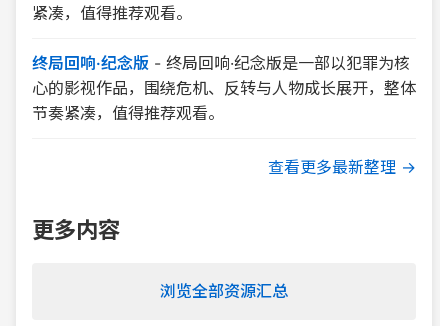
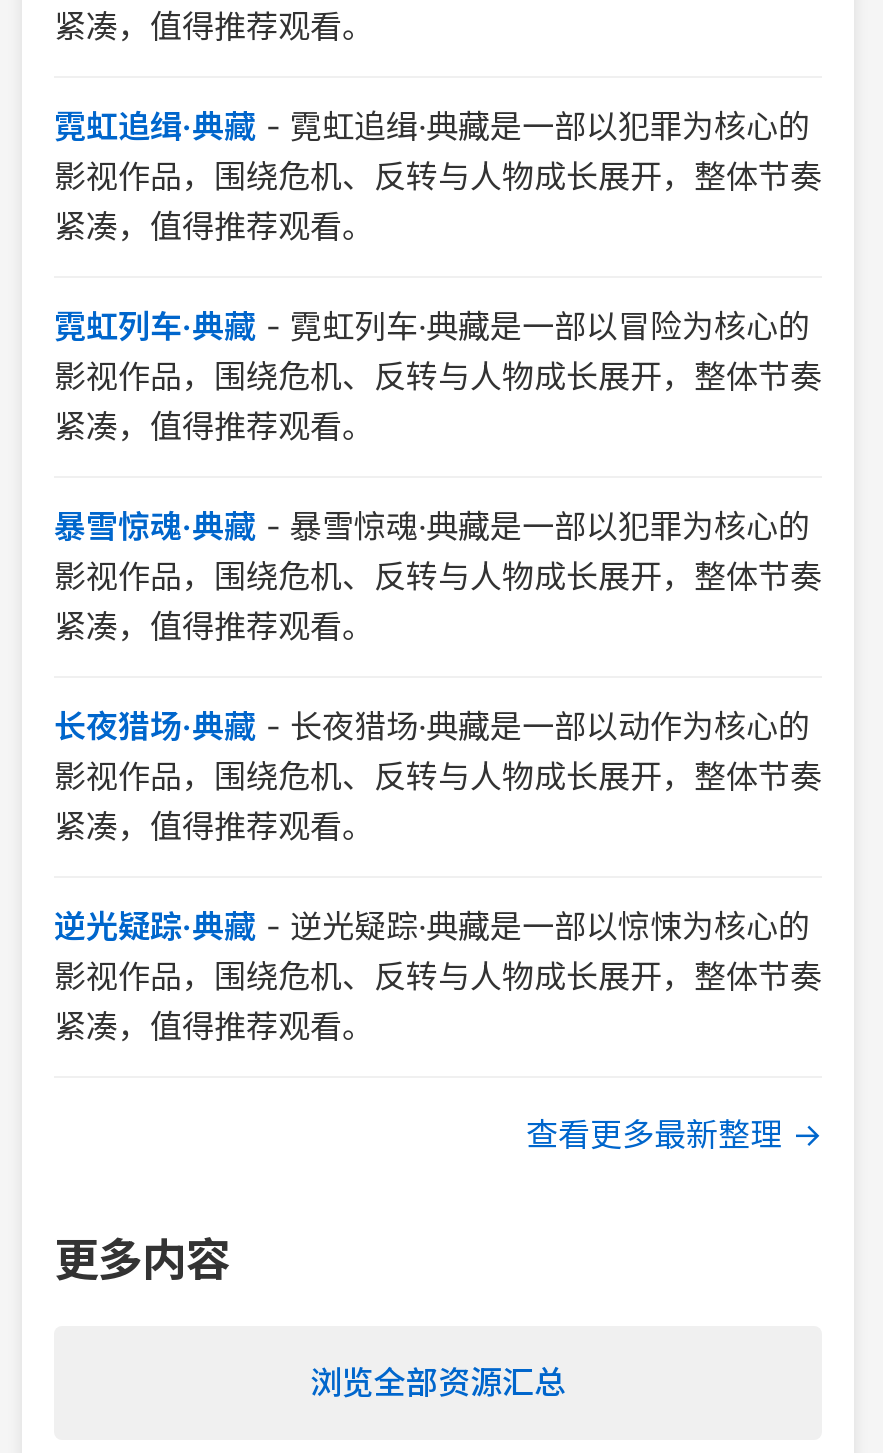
- 终局回响·纪念版-终局回响·纪念版是一部以犯罪为核
- 心的影视作品，围绕危机、反转与人物成长展开，整体
- 节奏紧凑，值得推荐观看。
+ 霓虹追缉·典藏-霓虹追缉·典藏是一部以犯罪为核心的
+ 影视作品，围绕危机、反转与人物成长展开，整体节奏
+ 紧凑，值得推荐观看。
+ 霓虹列车·典藏-霓虹列车·典藏是一部以冒险为核心的
+ 影视作品，围绕危机、反转与人物成长展开，整体节奏
+ 紧凑，值得推荐观看。
+ 暴雪惊魂·典藏-暴雪惊魂·典藏是一部以犯罪为核心的
+ 影视作品，围绕危机、反转与人物成长展开，整体节奏
+ 紧凑，值得推荐观看。
+ 长夜猎场·典藏-长夜猎场·典藏是一部以动作为核心的
+ 影视作品，围绕危机、反转与人物成长展开，整体节奏
+ 紧凑，值得推荐观看。
+ 逆光疑踪·典藏-逆光疑踪·典藏是一部以惊悚为核心的
+ 影视作品，围绕危机、反转与人物成长展开，整体节奏
+ 紧凑，值得推荐观看。
